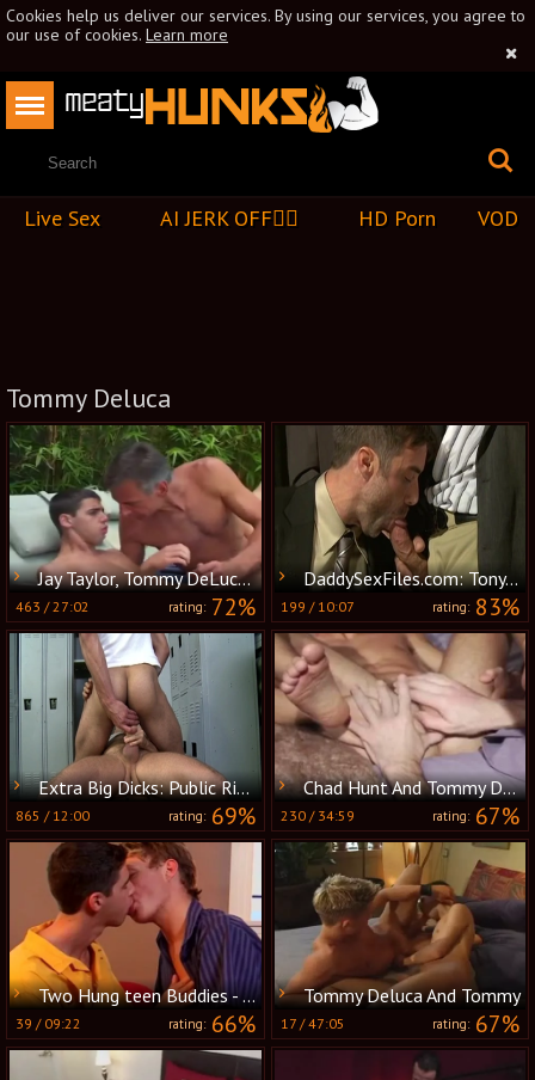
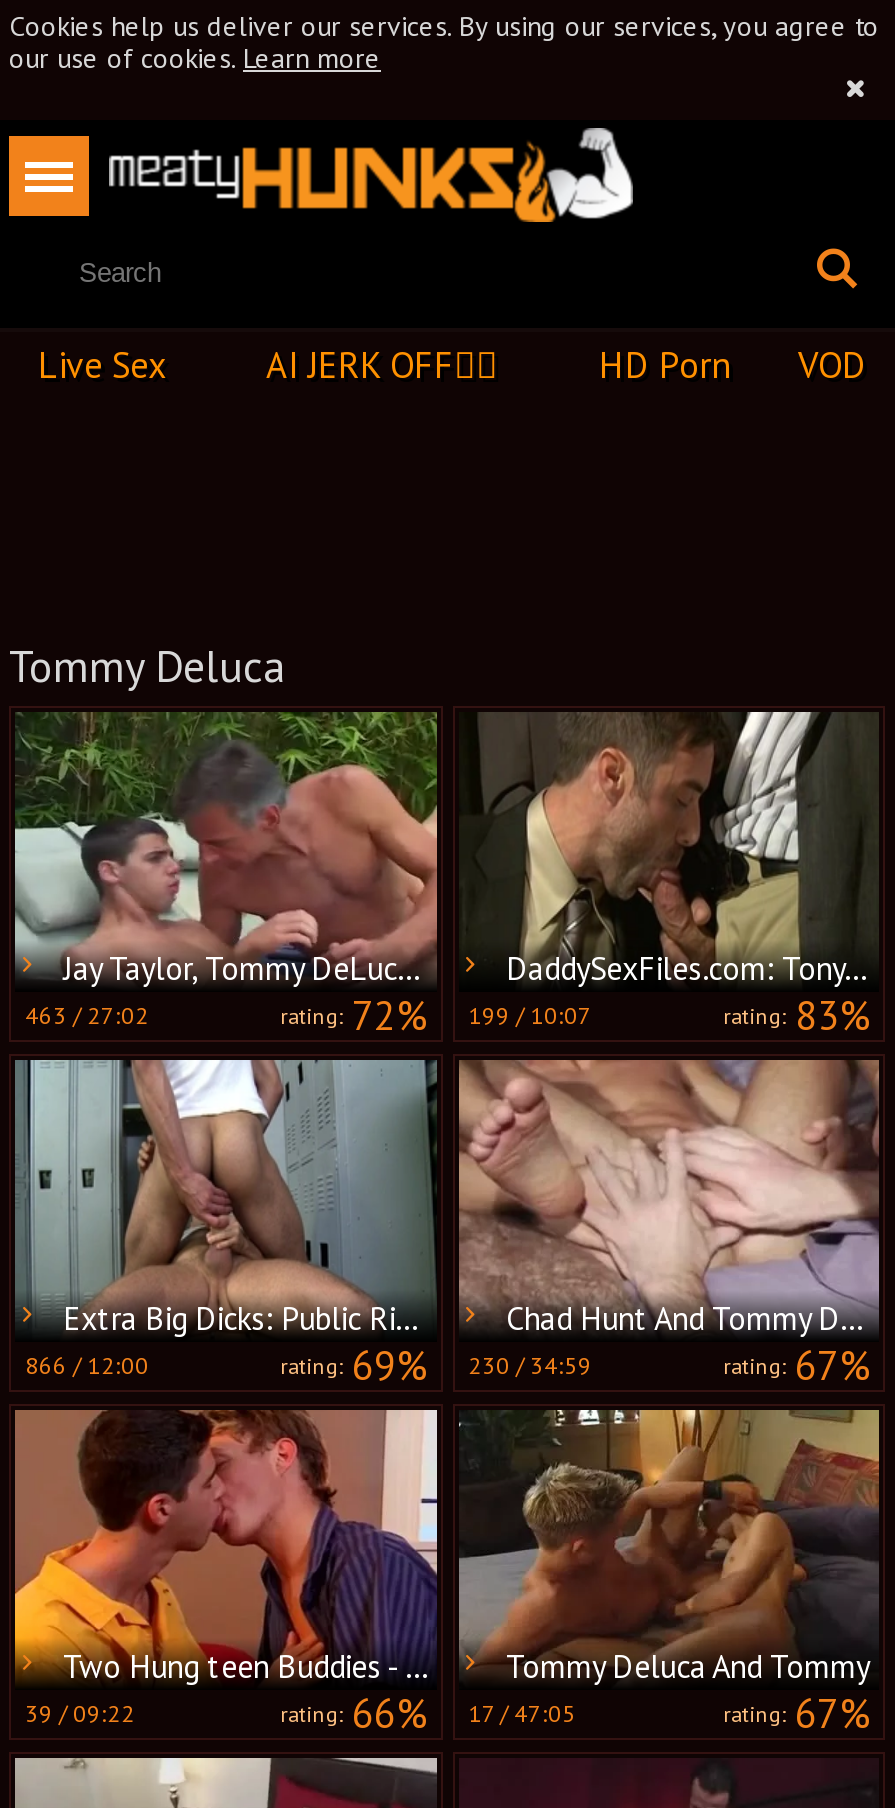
- 865 / 12:00
+ 866 / 12:00
